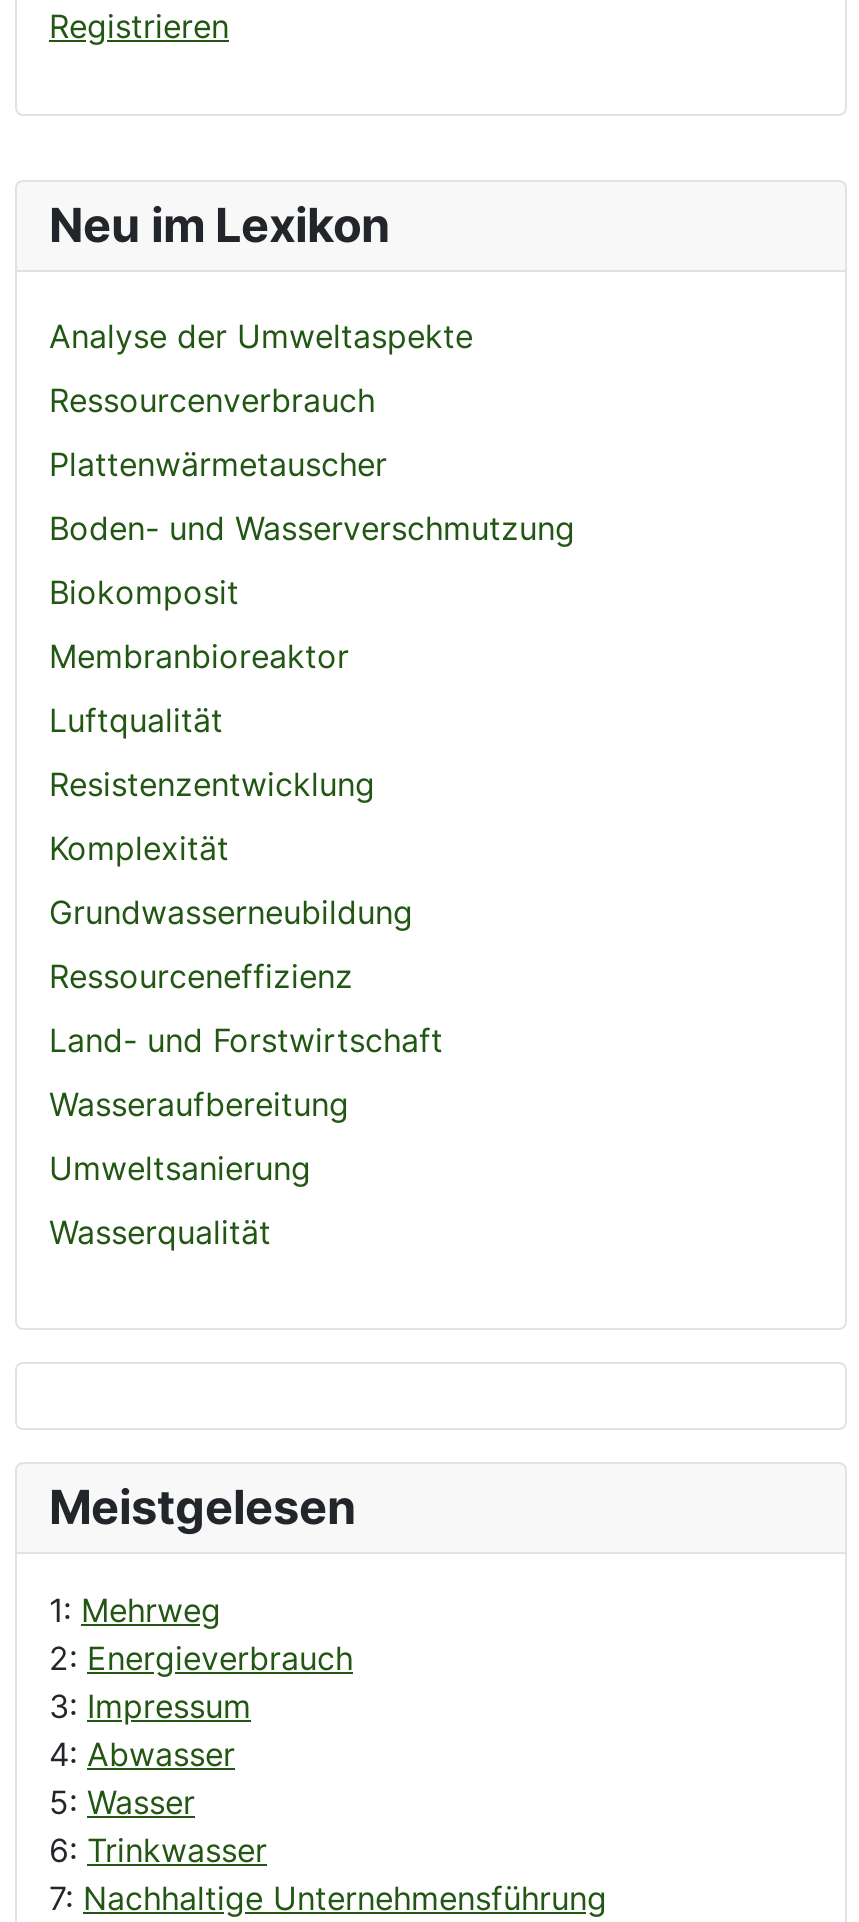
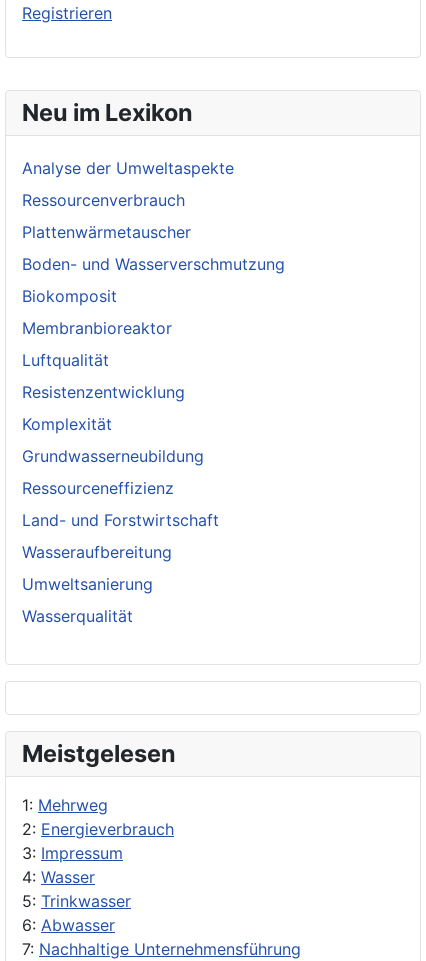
- 4: Abwasser
- 5: Wasser
- 6: Trinkwasser
+ 4: Wasser
+ 5: Trinkwasser
+ 6: Abwasser
